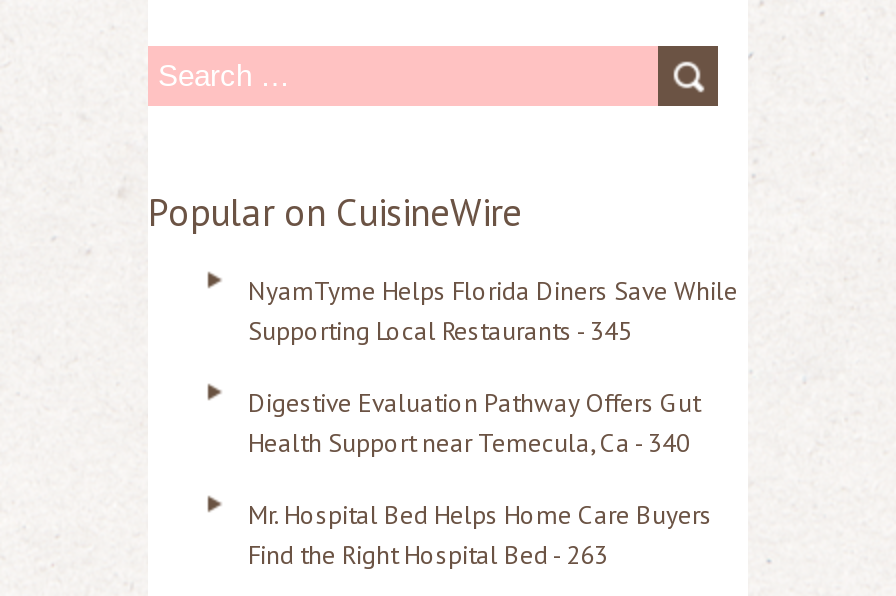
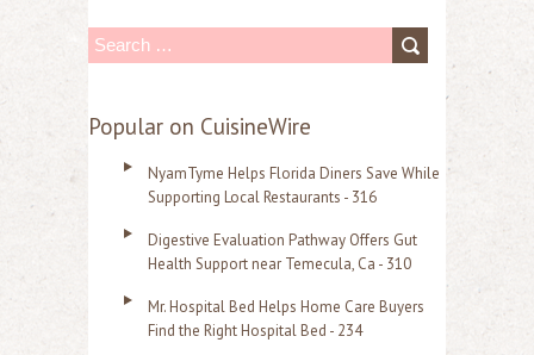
- Supporting Local Restaurants - 345
+ Supporting Local Restaurants - 316

- Health Support near Temecula, Ca - 340
+ Health Support near Temecula, Ca - 310

- Find the Right Hospital Bed - 263
+ Find the Right Hospital Bed - 234
